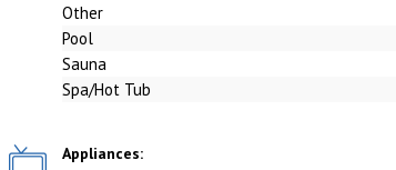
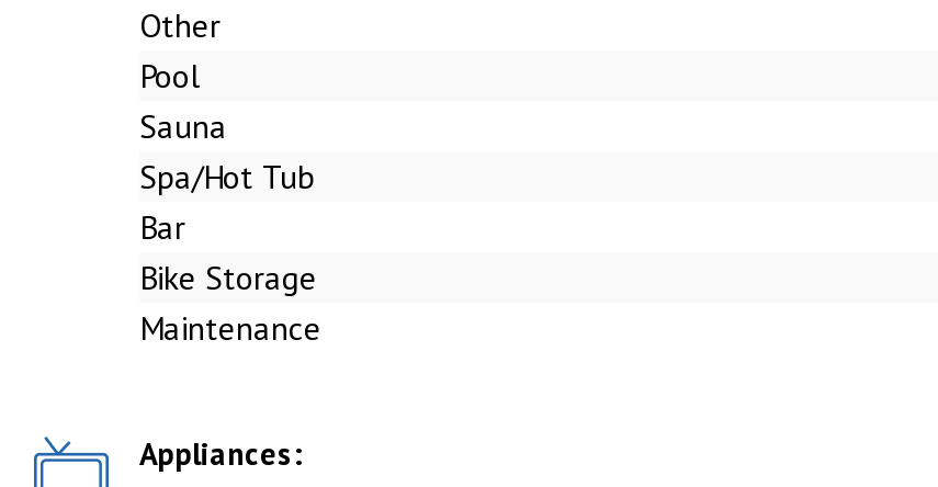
+ Bar
+ Bike Storage
+ Maintenance
